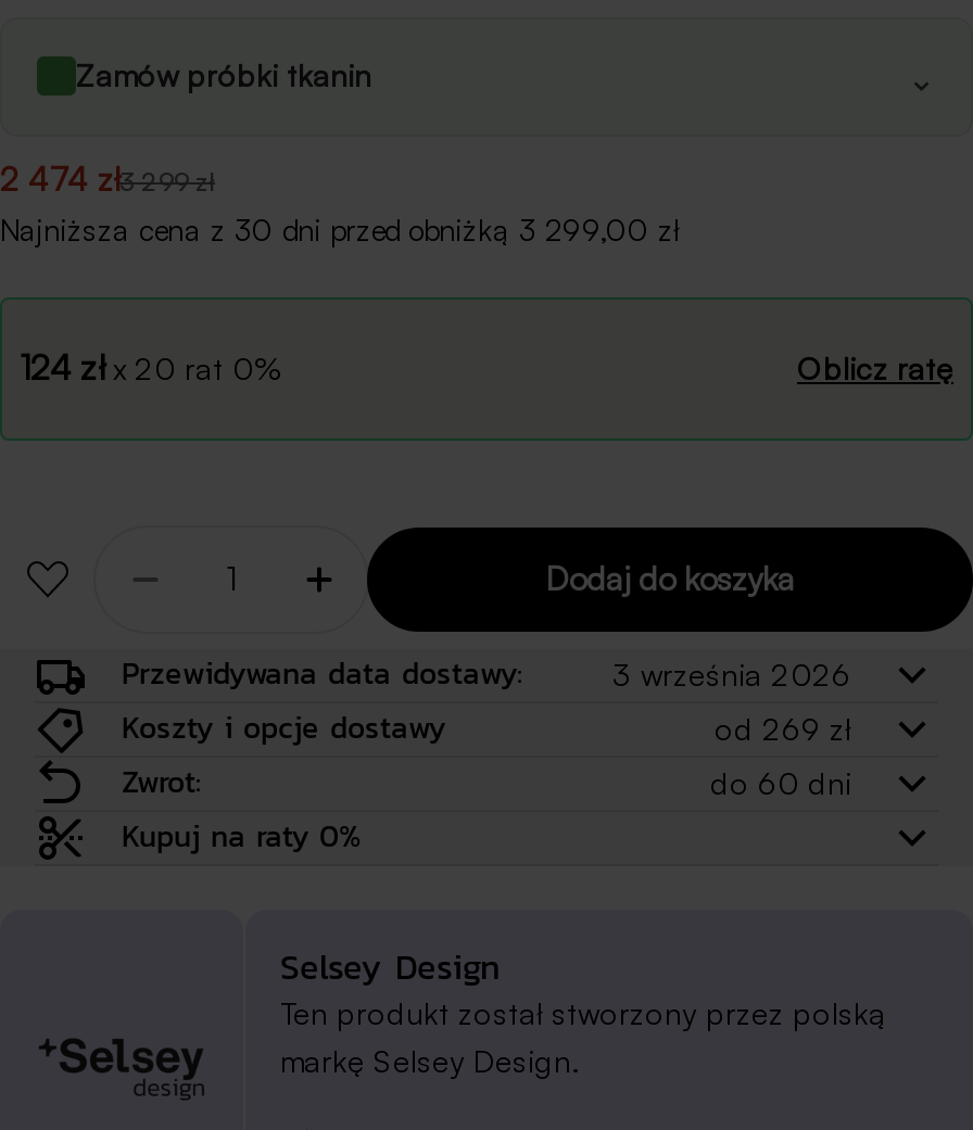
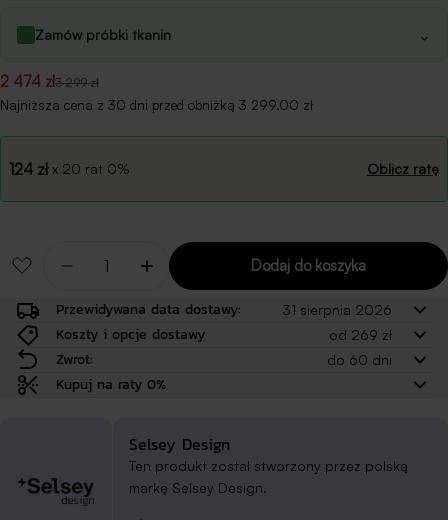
- 3 września 2026
+ 31 sierpnia 2026
